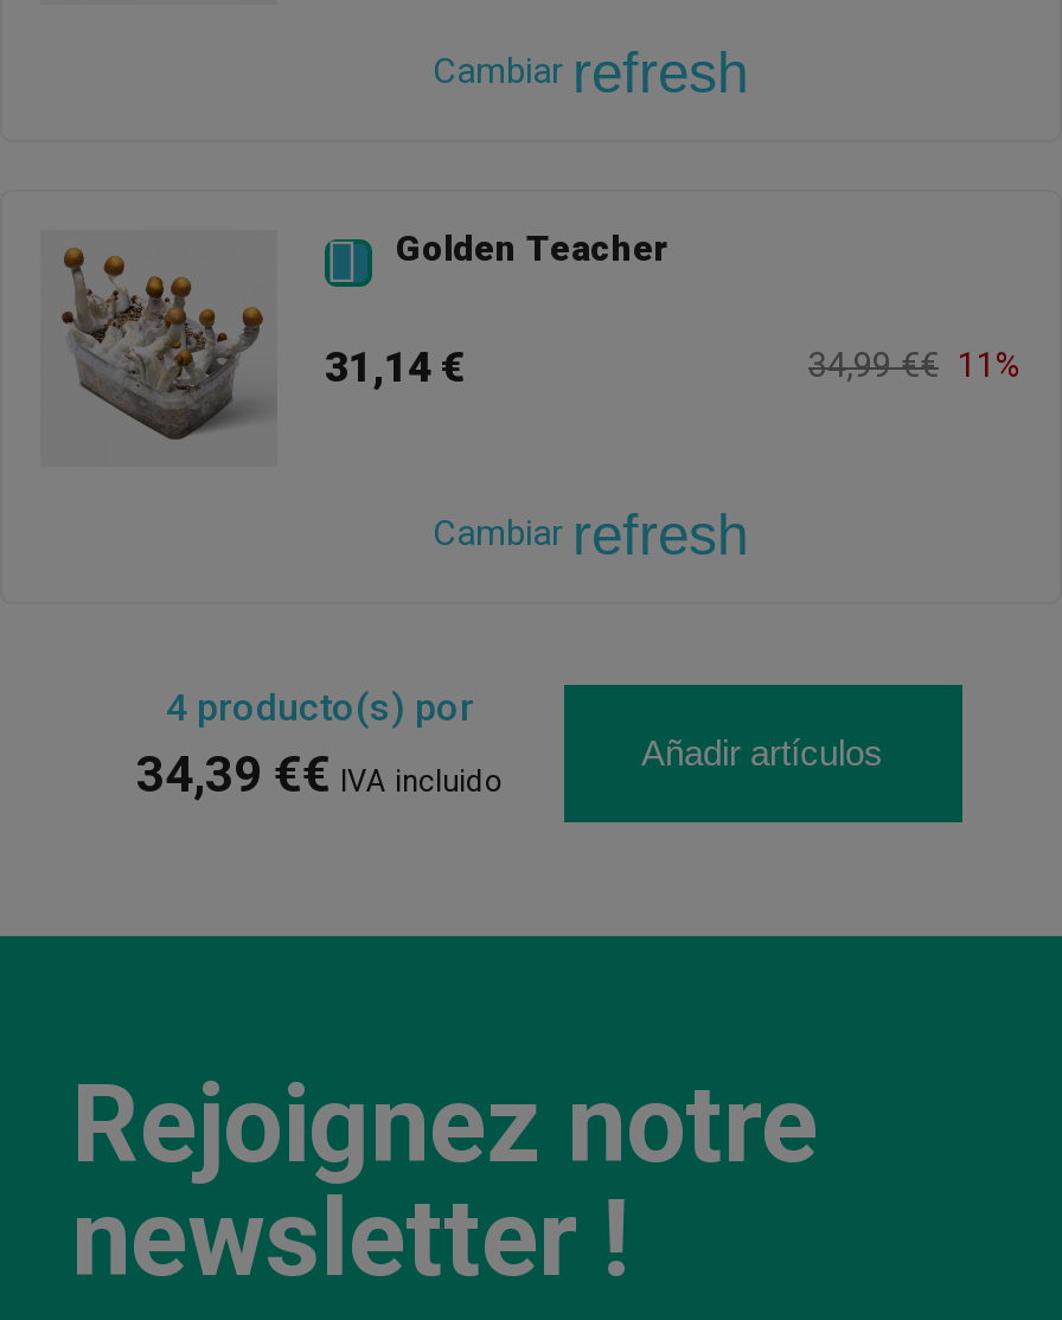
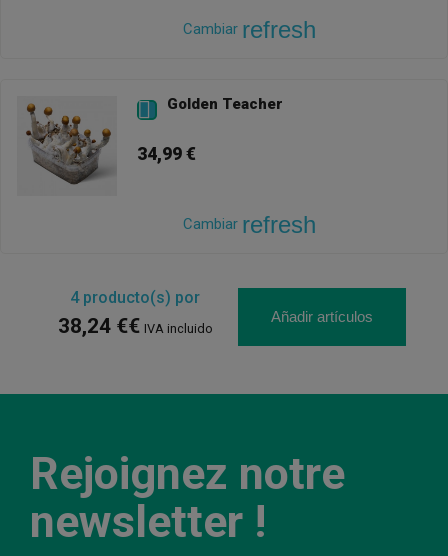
- 31,14 €
- 34,99 €€ 11%
+ 34,99 €

- 34,39 €€ IVA incluido
+ 38,24 €€ IVA incluido
